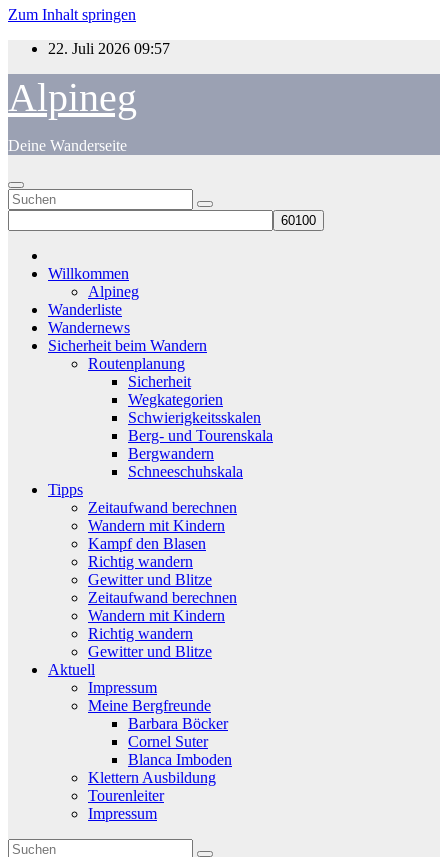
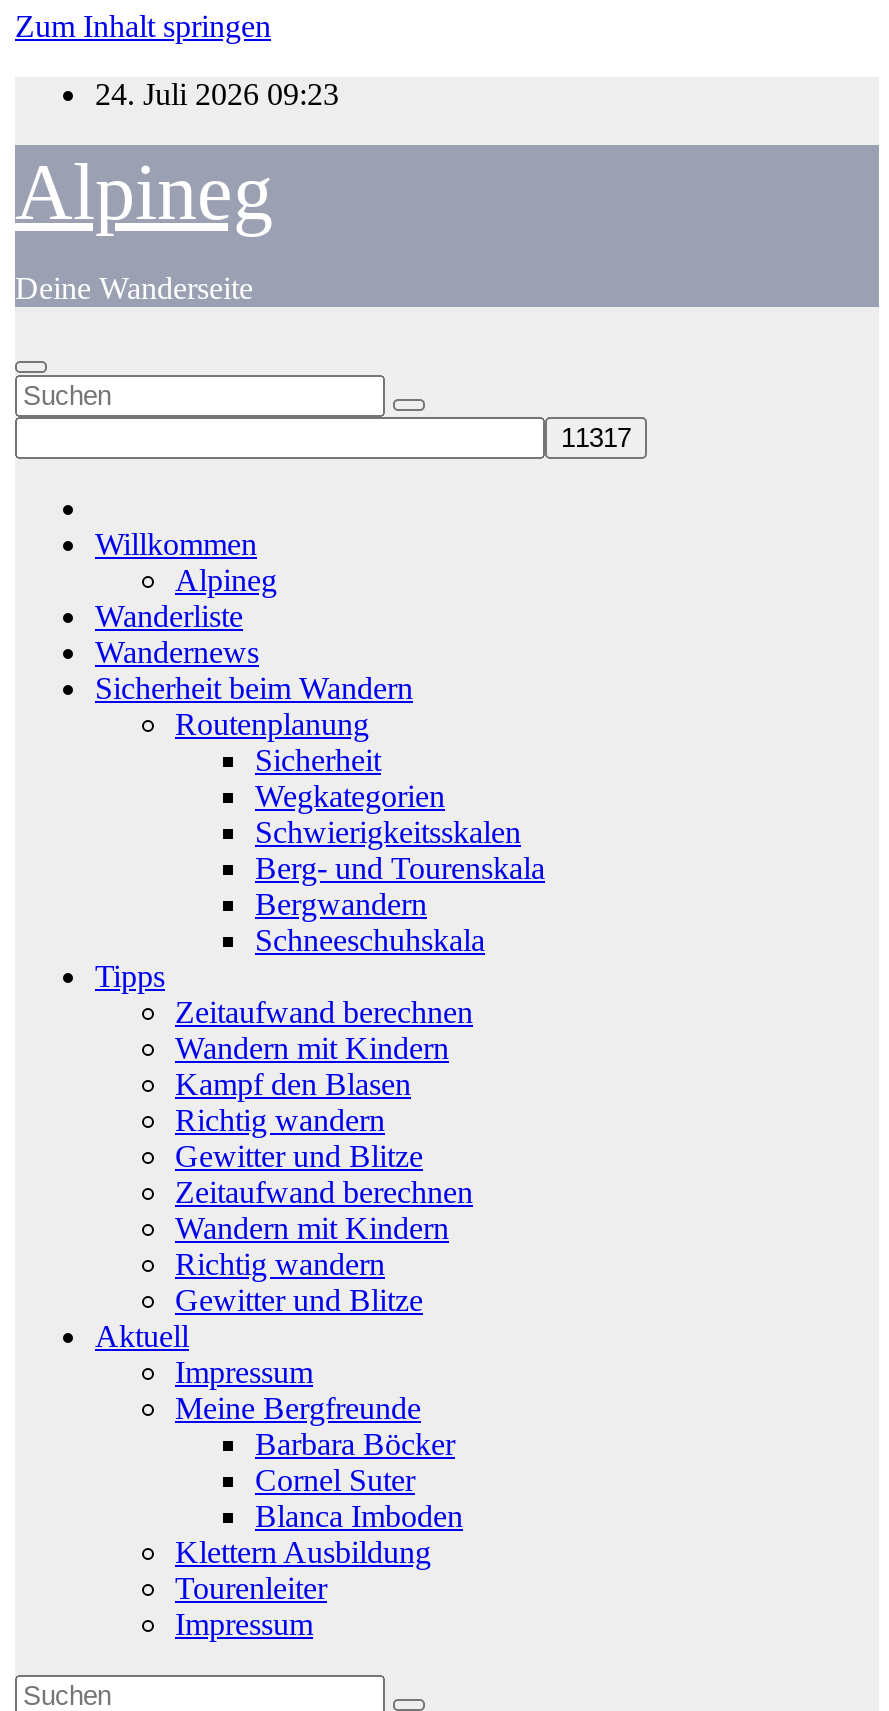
- 22. Juli 2026 09:57
+ 24. Juli 2026 09:23
